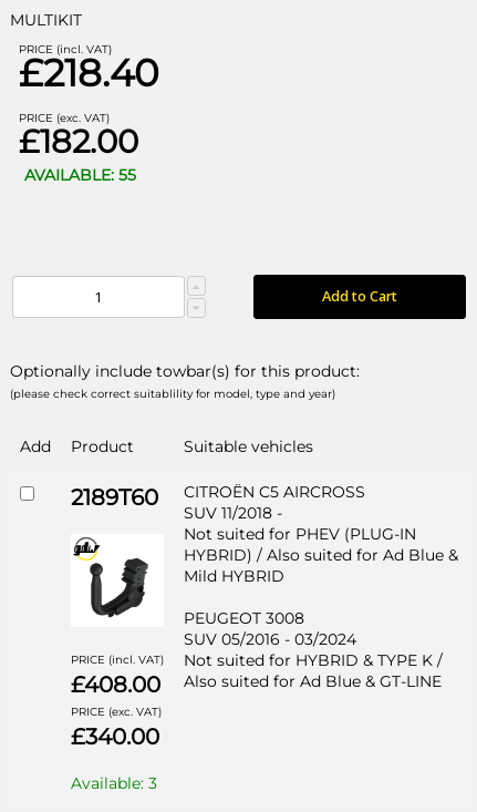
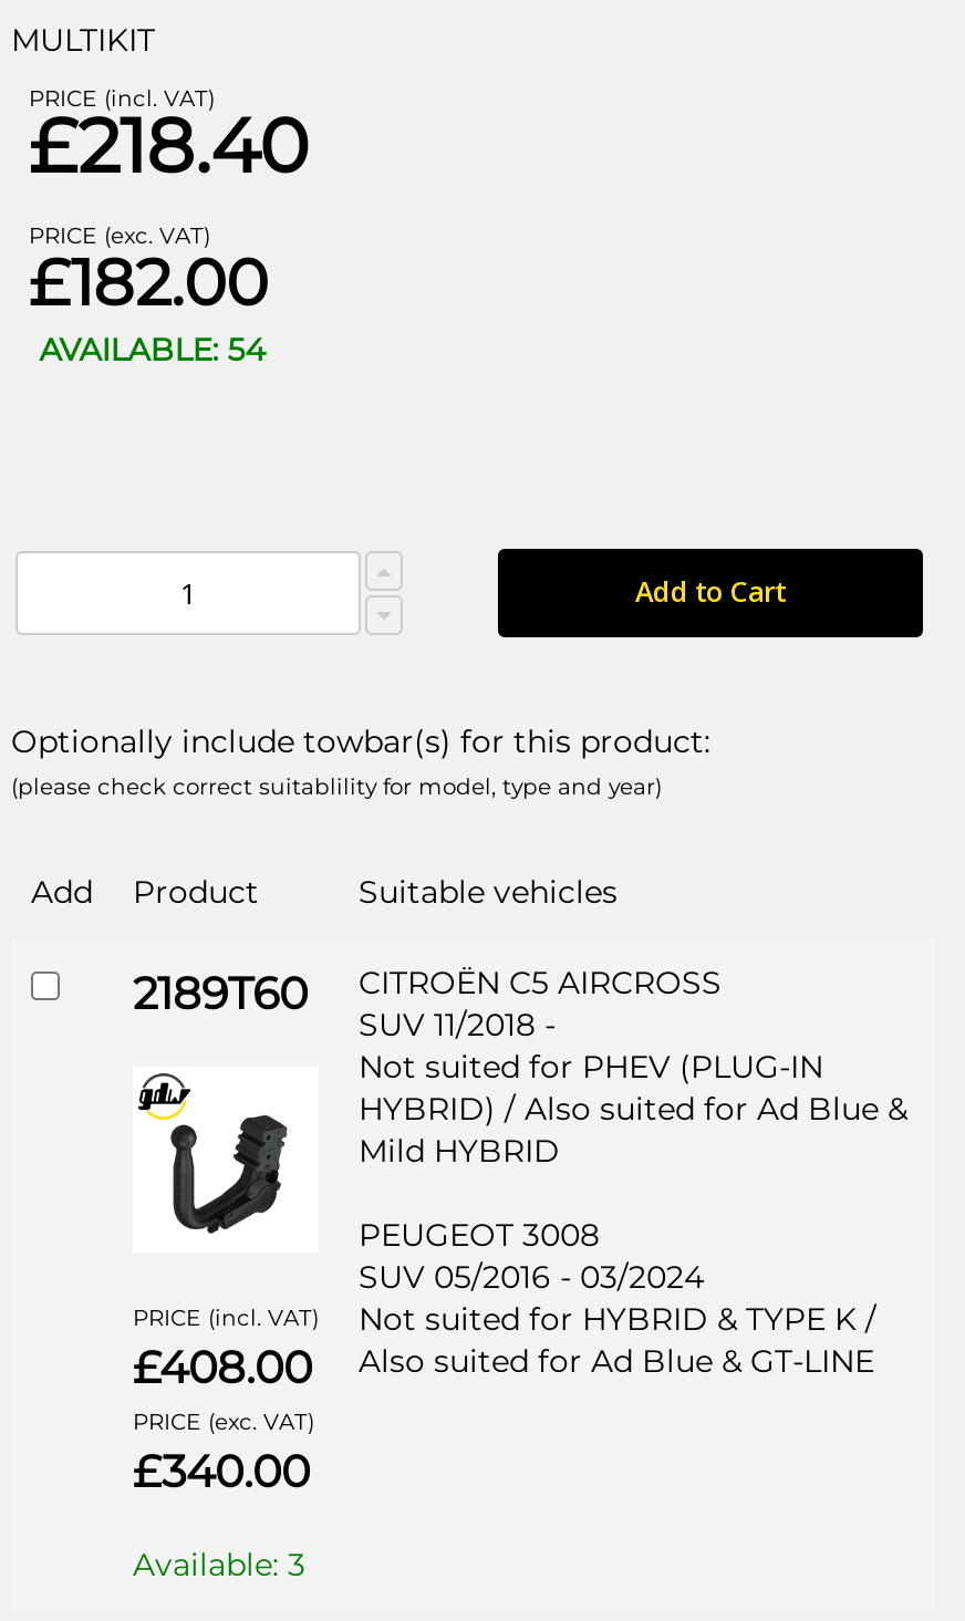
- AVAILABLE: 55
+ AVAILABLE: 54
